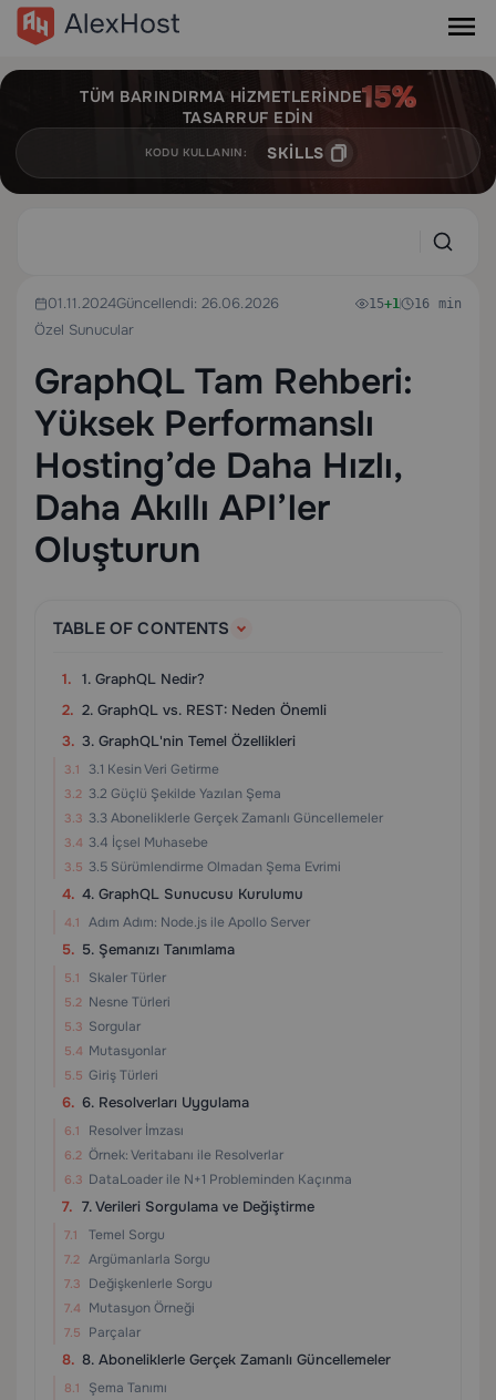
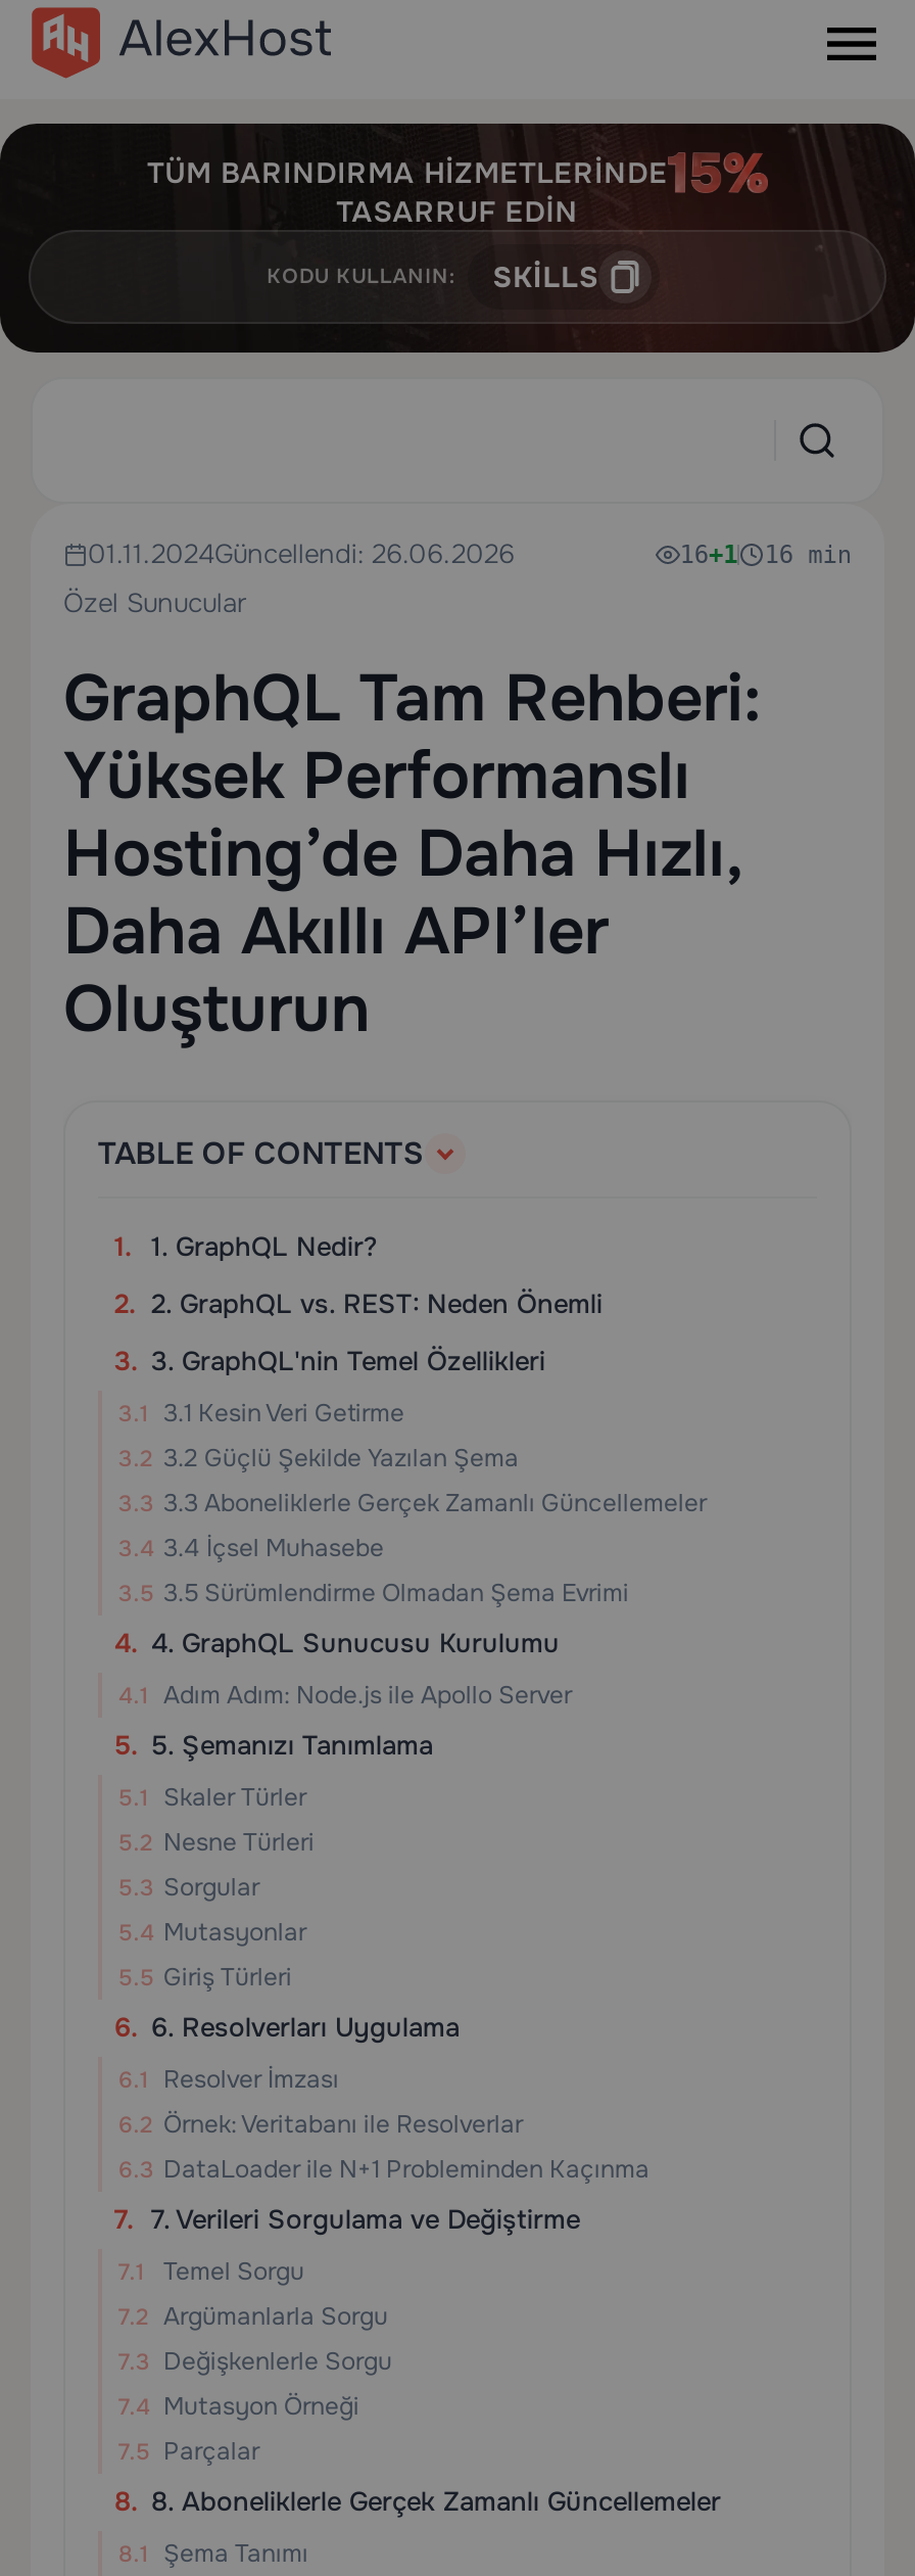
- 15+1 16 min
+ 16+1 16 min
